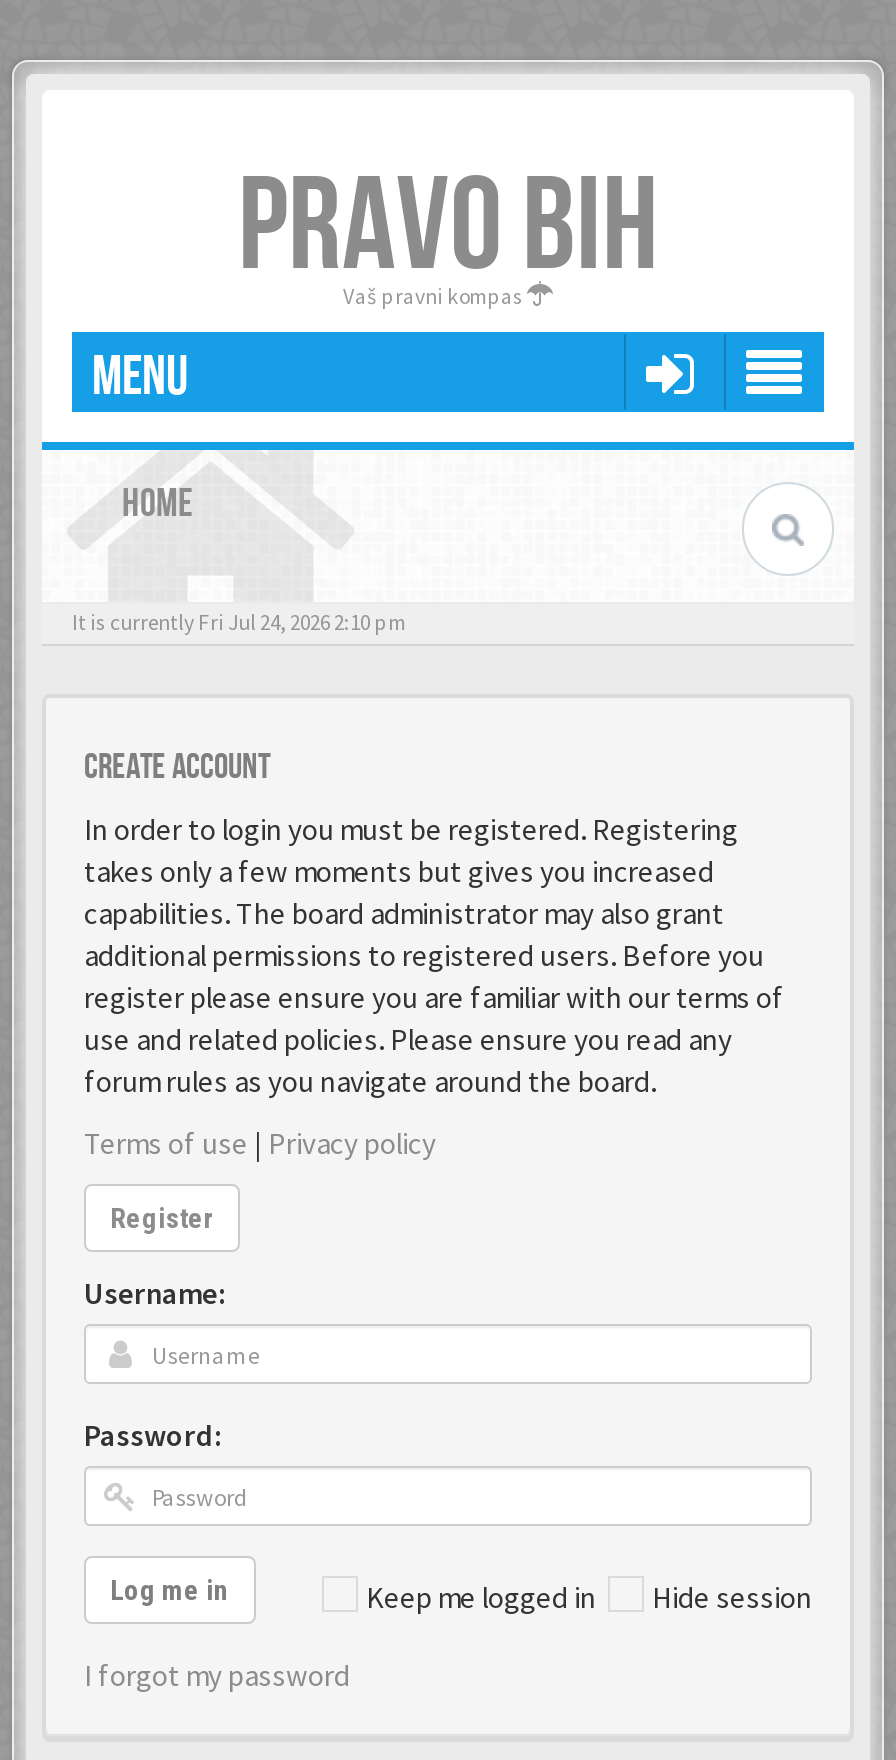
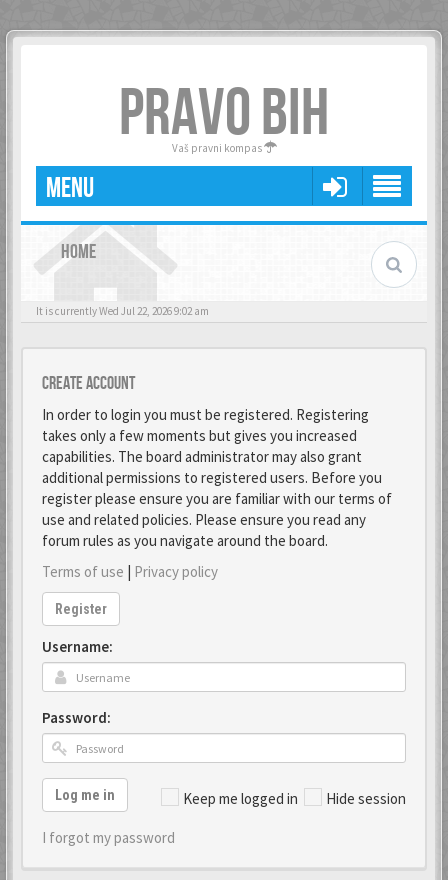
- It is currently Fri Jul 24, 2026 2:10 pm
+ It is currently Wed Jul 22, 2026 9:02 am
